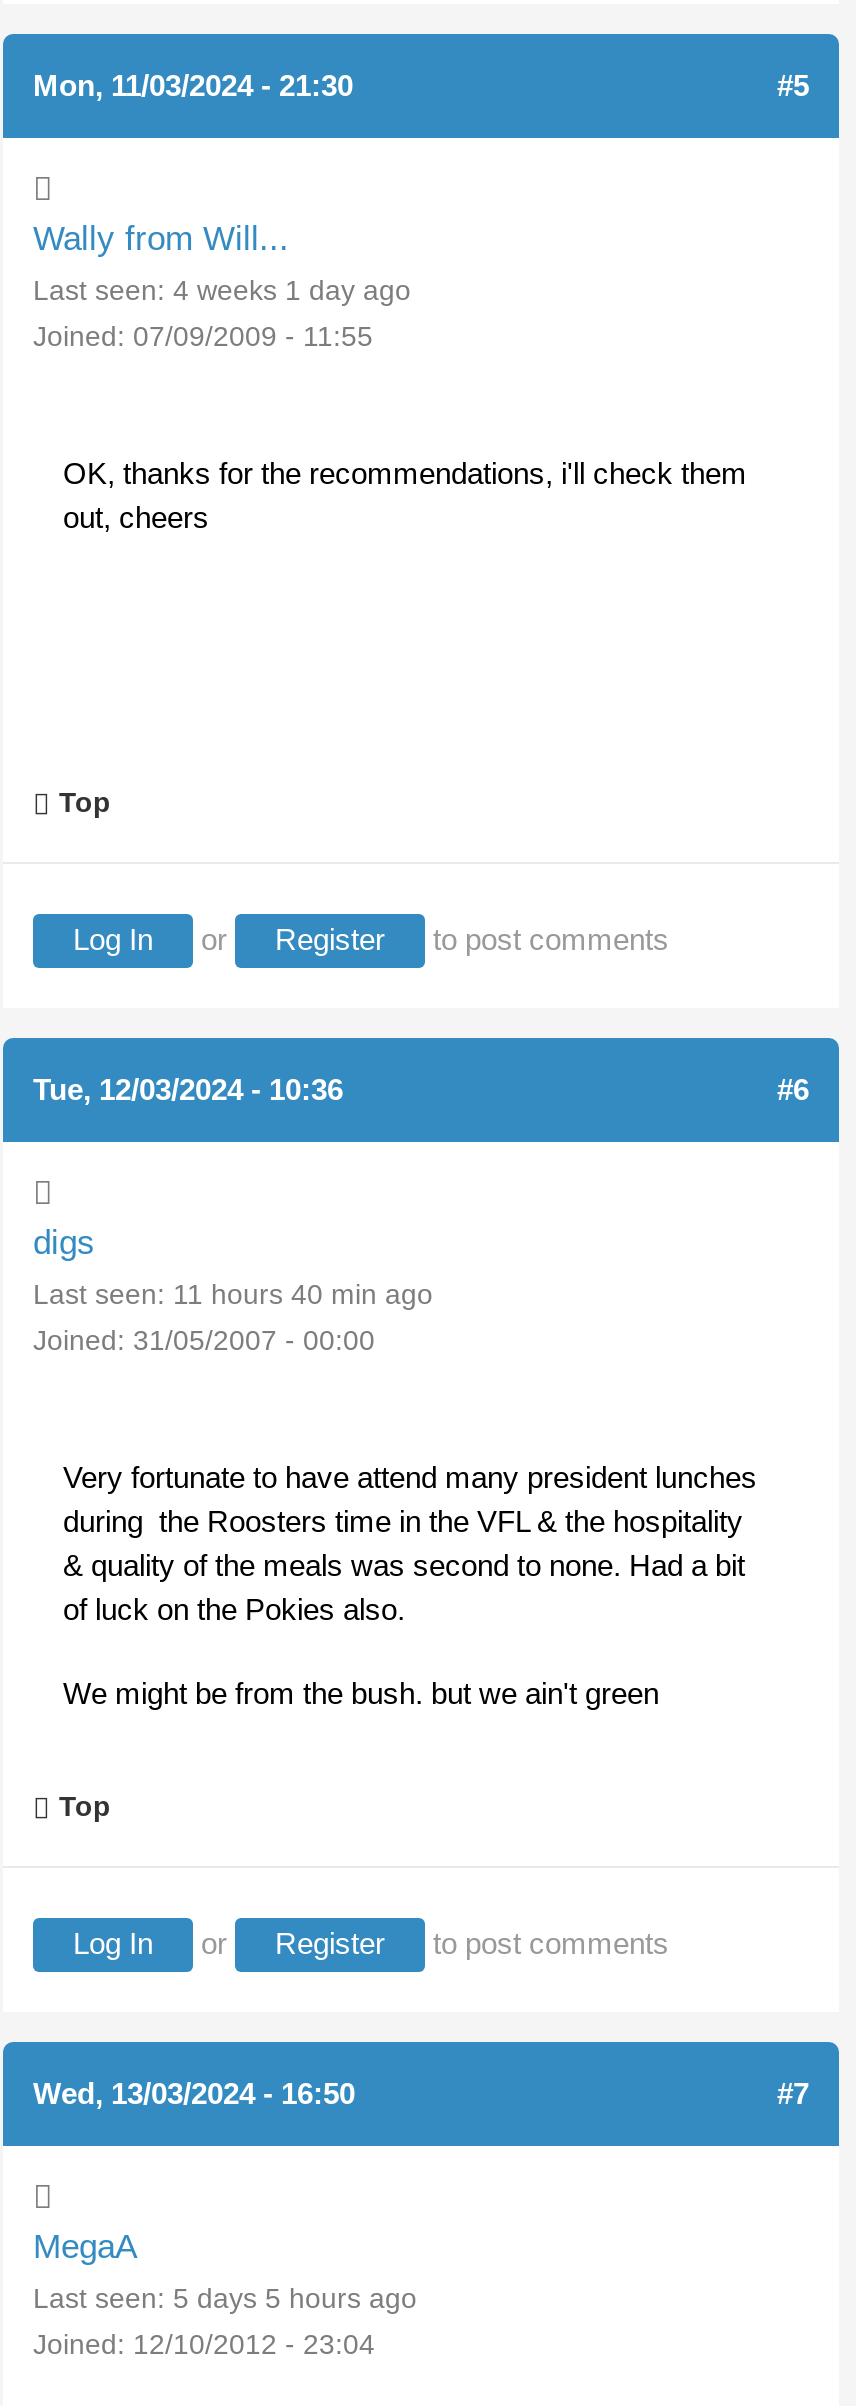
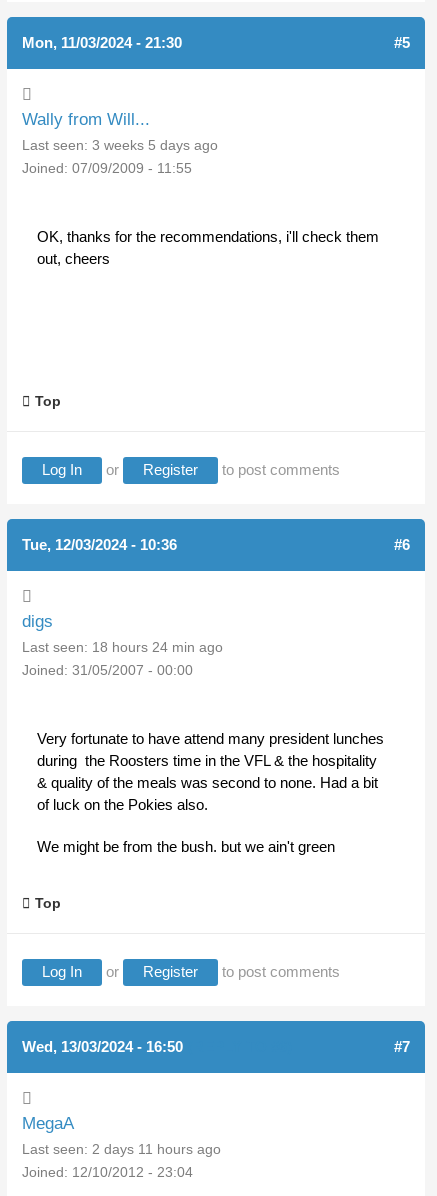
- Last seen: 4 weeks 1 day ago
+ Last seen: 3 weeks 5 days ago

- Last seen: 11 hours 40 min ago
+ Last seen: 18 hours 24 min ago

- Last seen: 5 days 5 hours ago
+ Last seen: 2 days 11 hours ago
